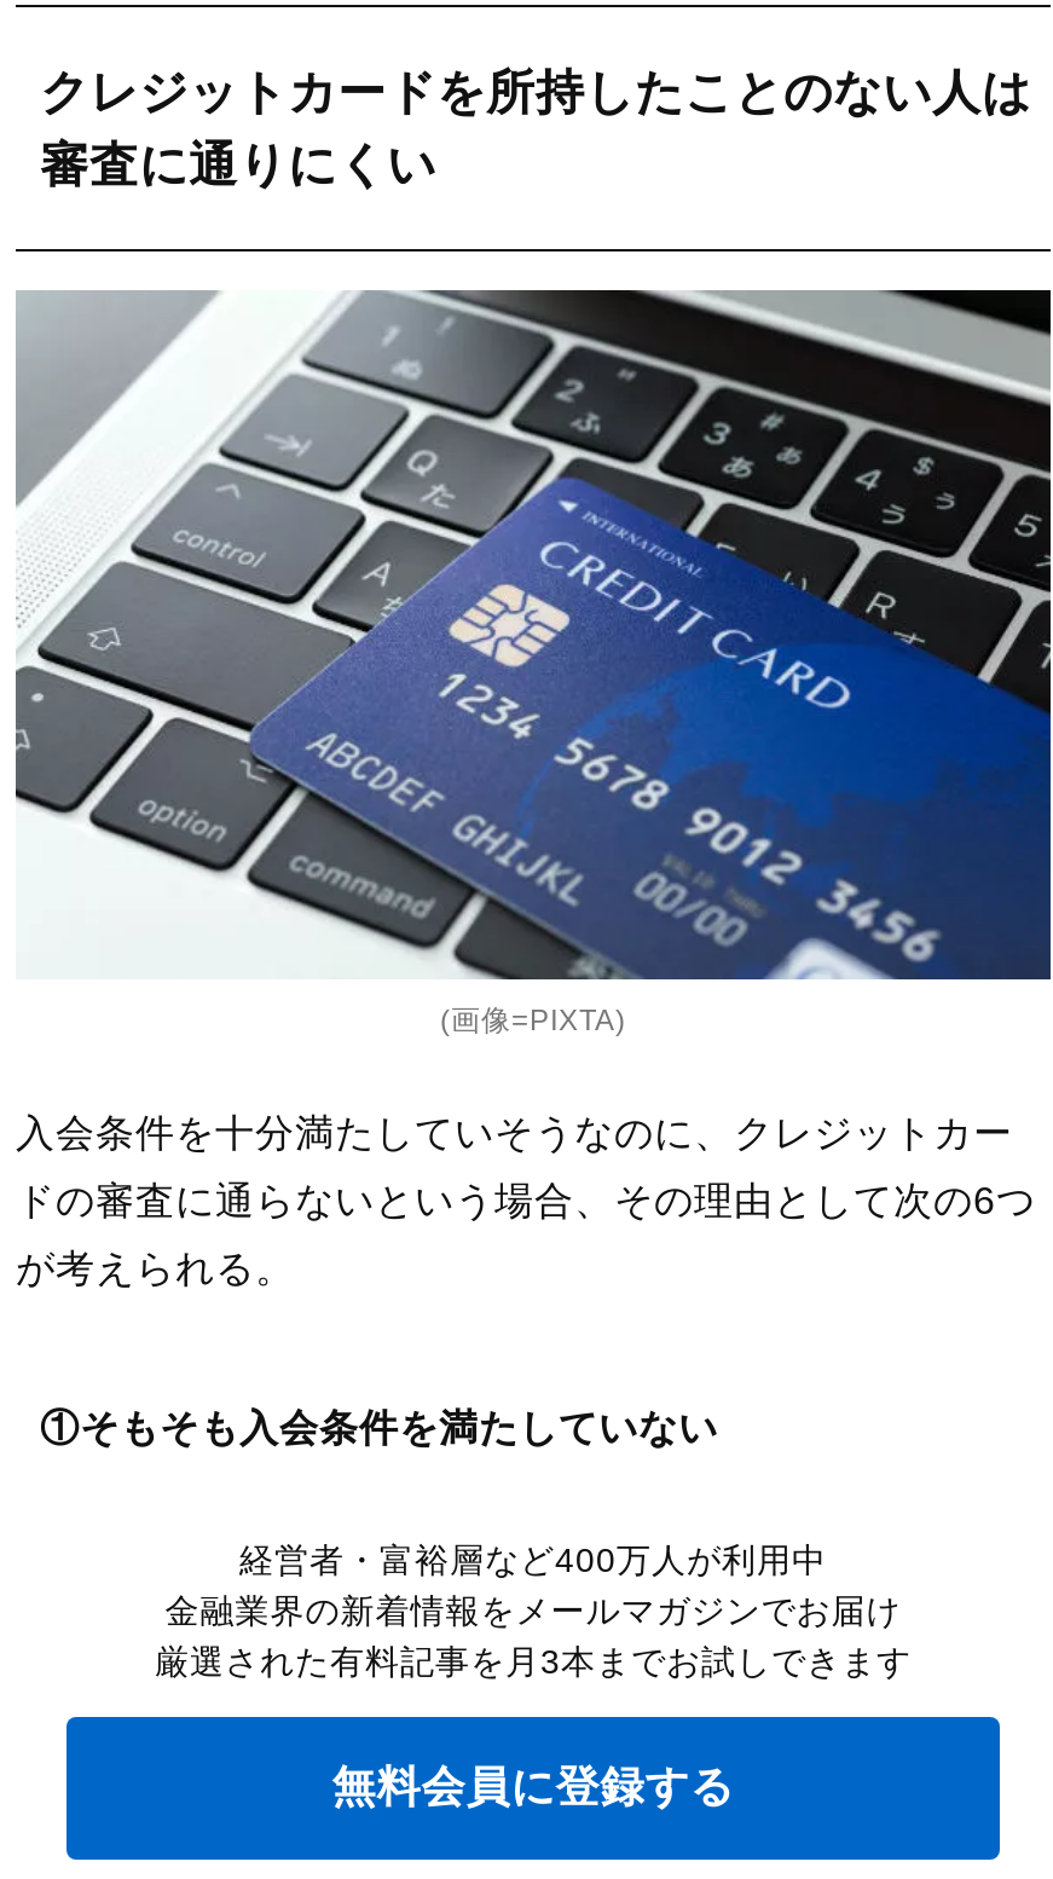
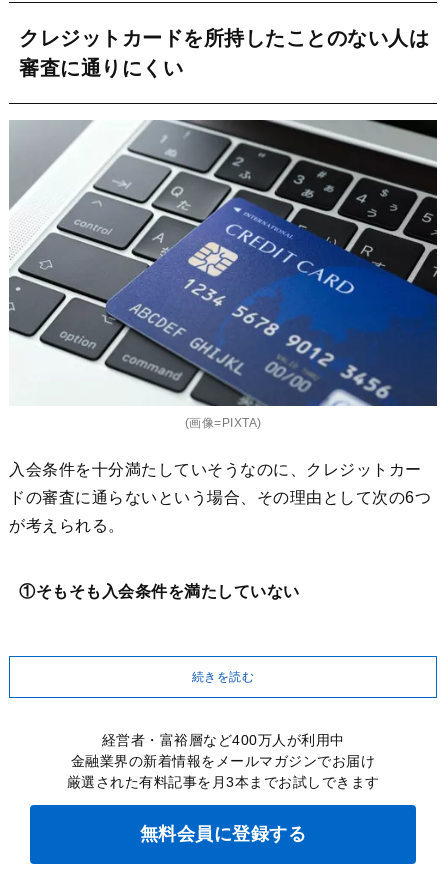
+ 続きを読む
